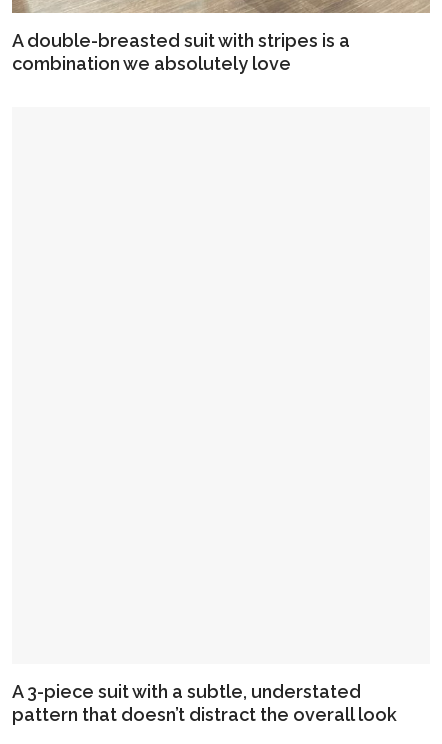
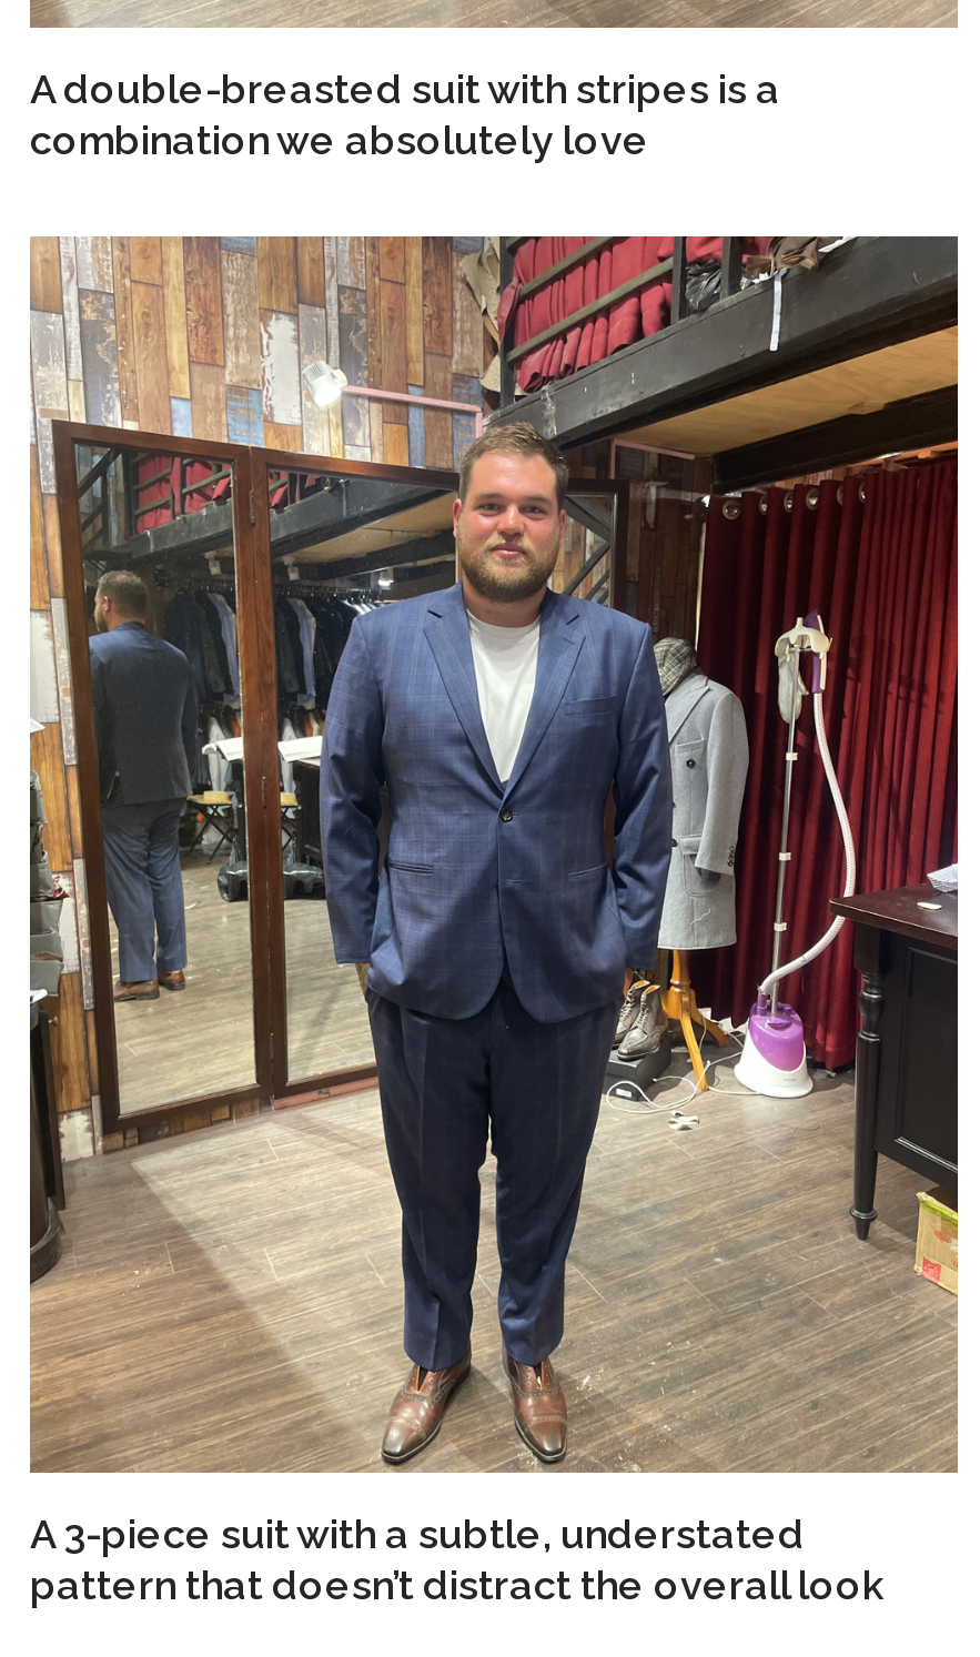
+ [image]
